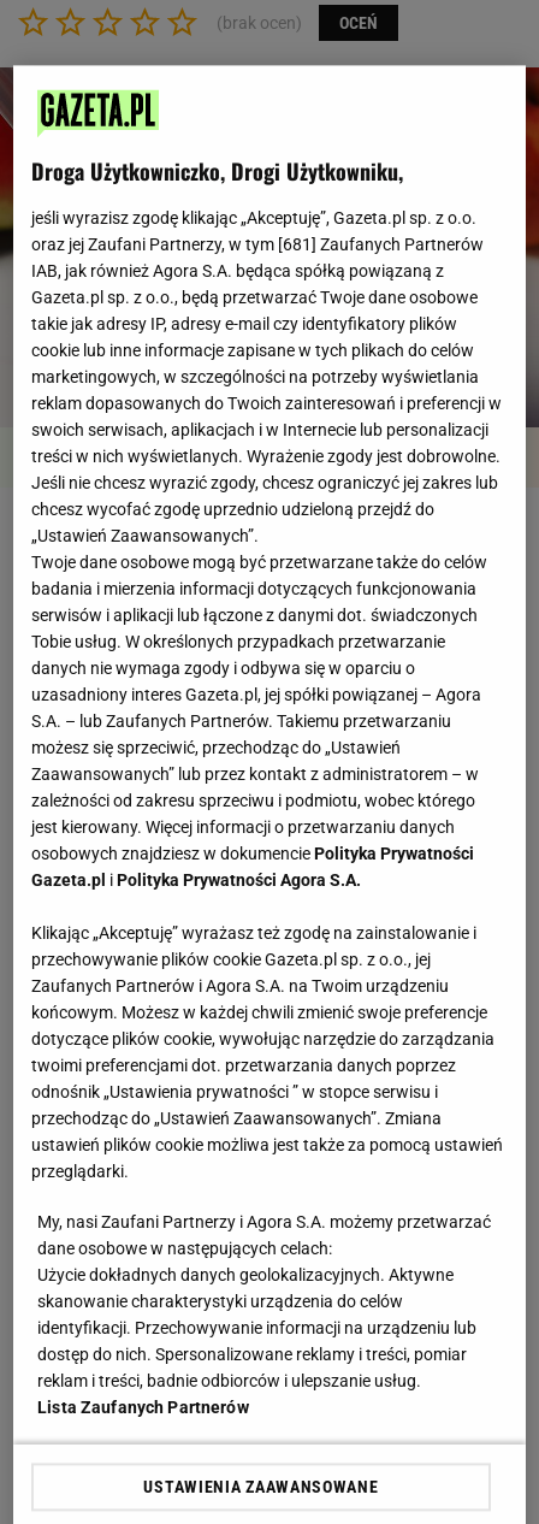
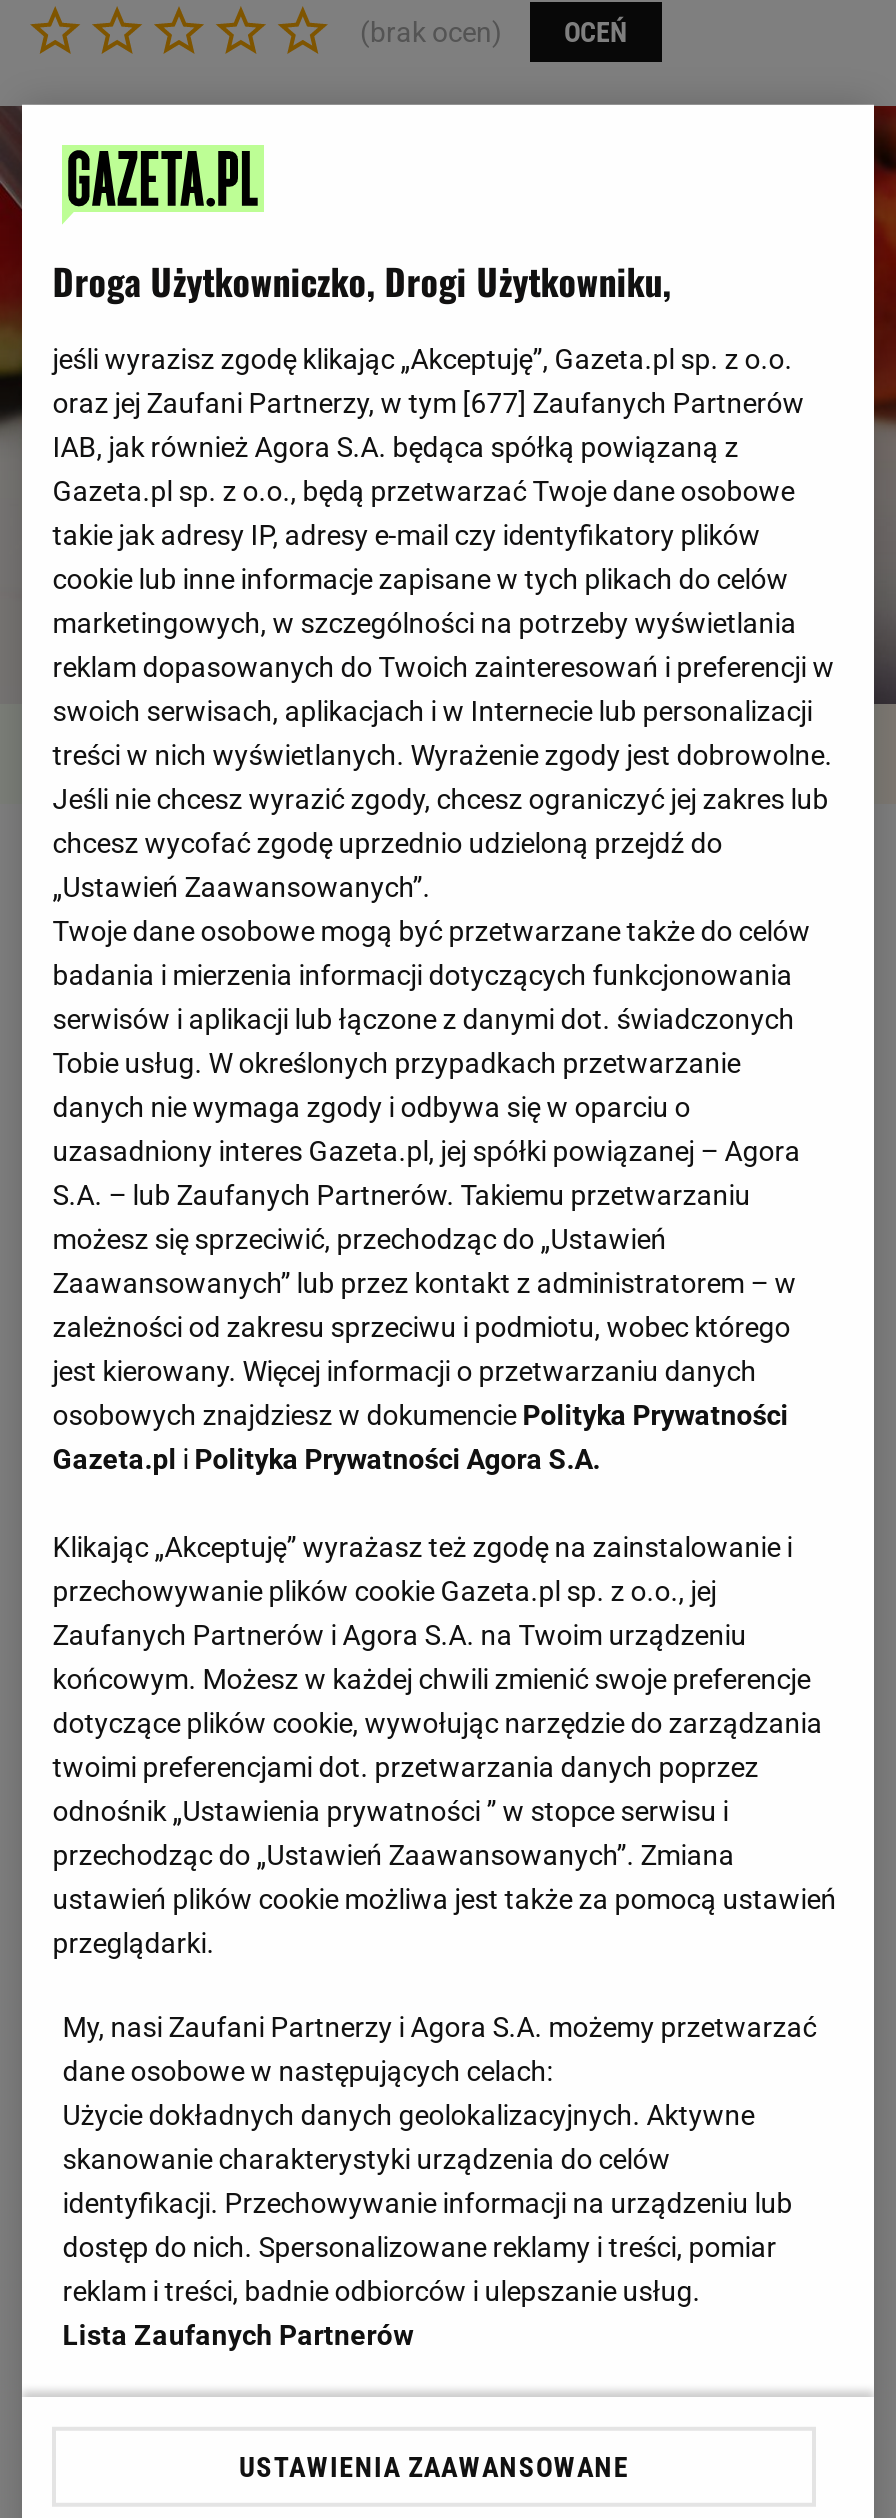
- oraz jej Zaufani Partnerzy, w tym [681] Zaufanych Partnerów
+ oraz jej Zaufani Partnerzy, w tym [677] Zaufanych Partnerów
